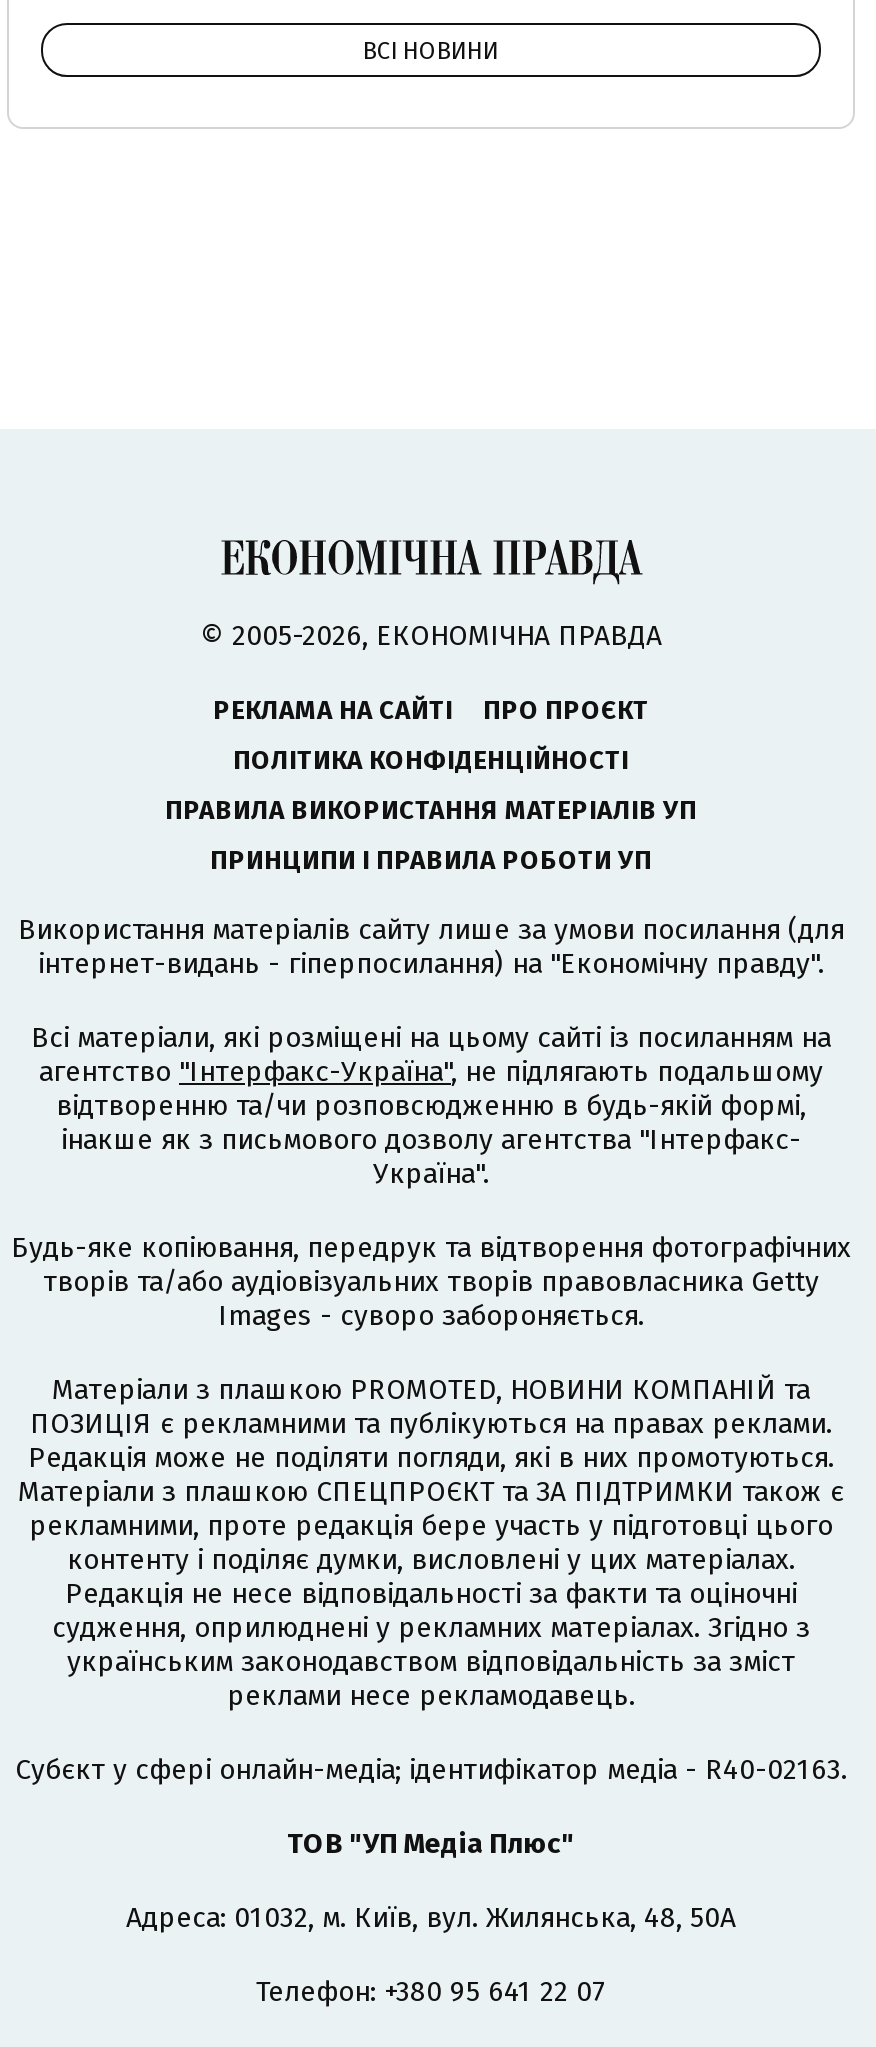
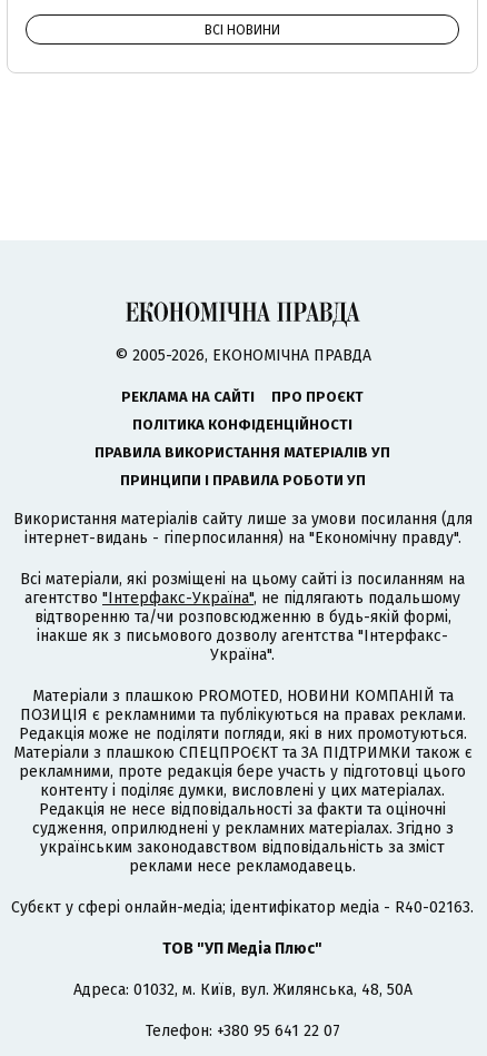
- Будь-яке копіювання, передрук та відтворення фотографічних
- творів та/або аудіовізуальних творів правовласника Getty
- Images - суворо забороняється.
